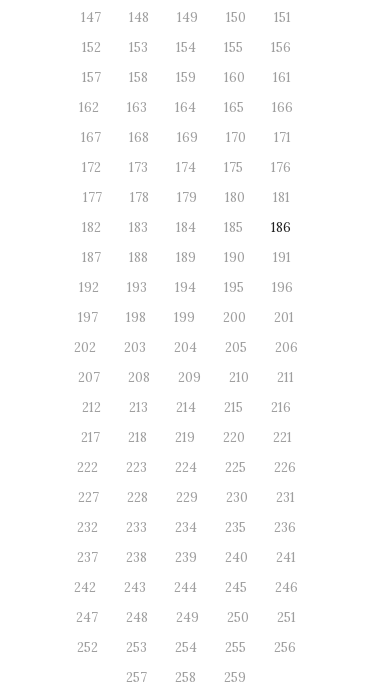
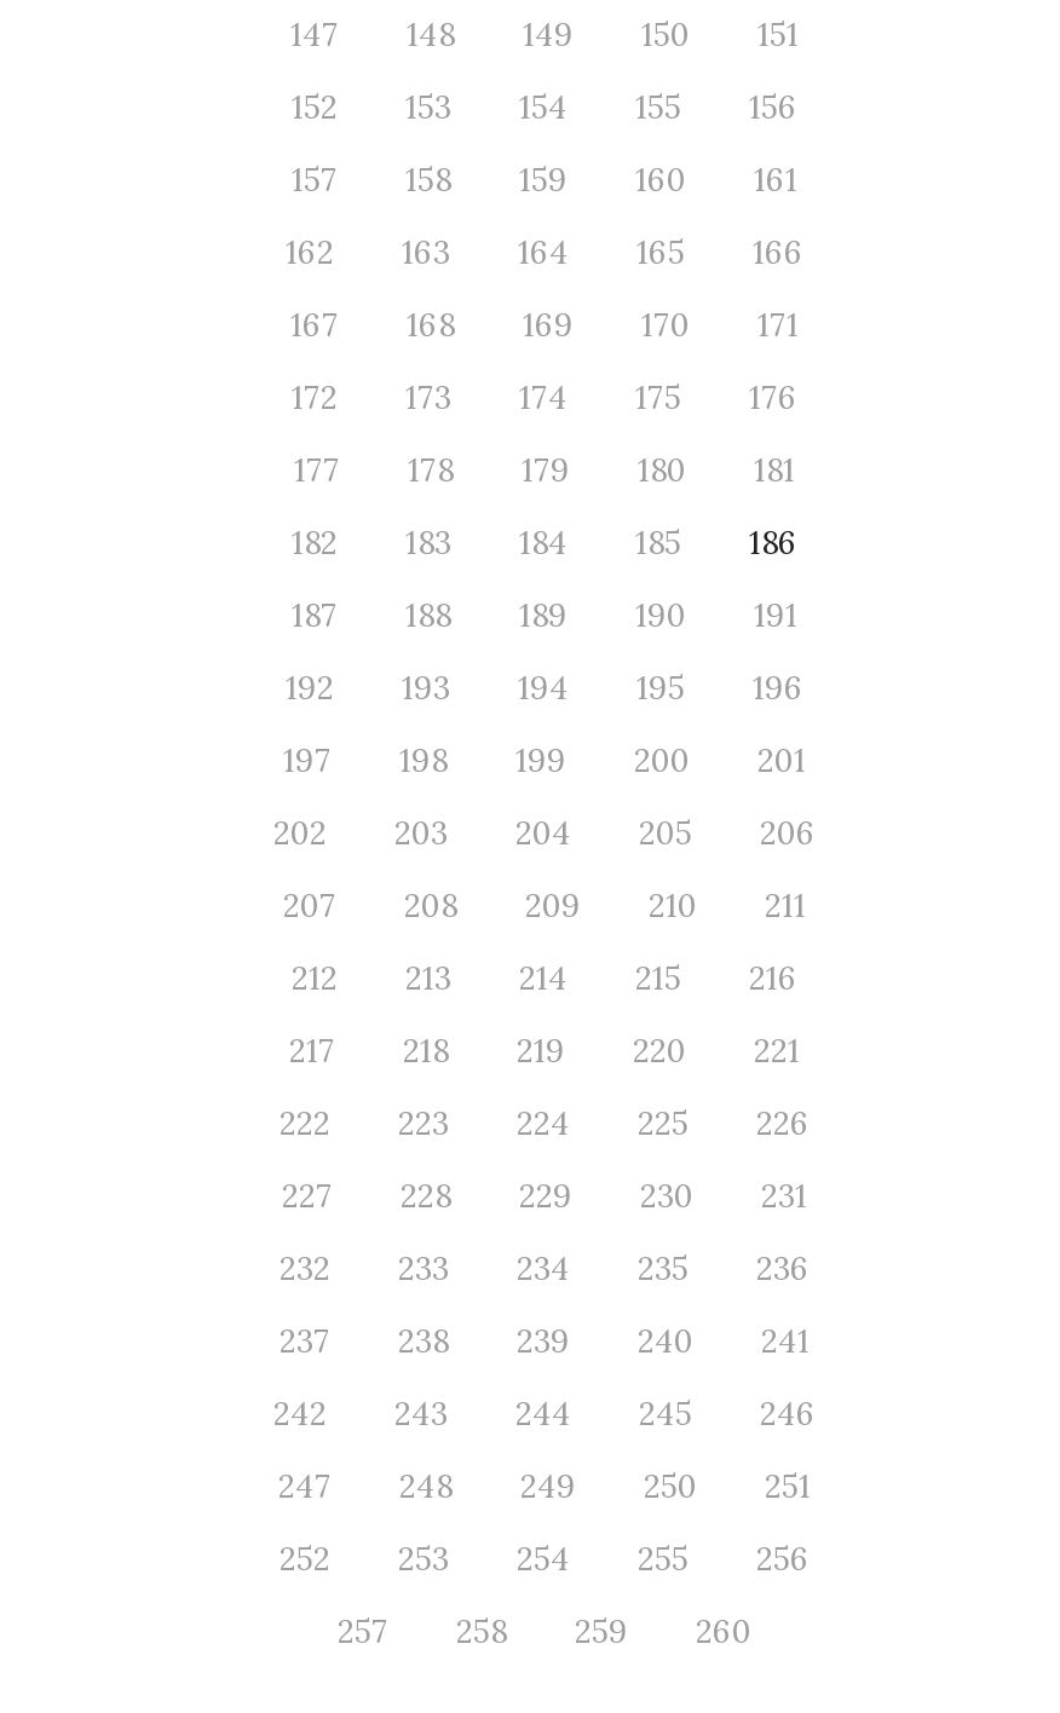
+ 260
